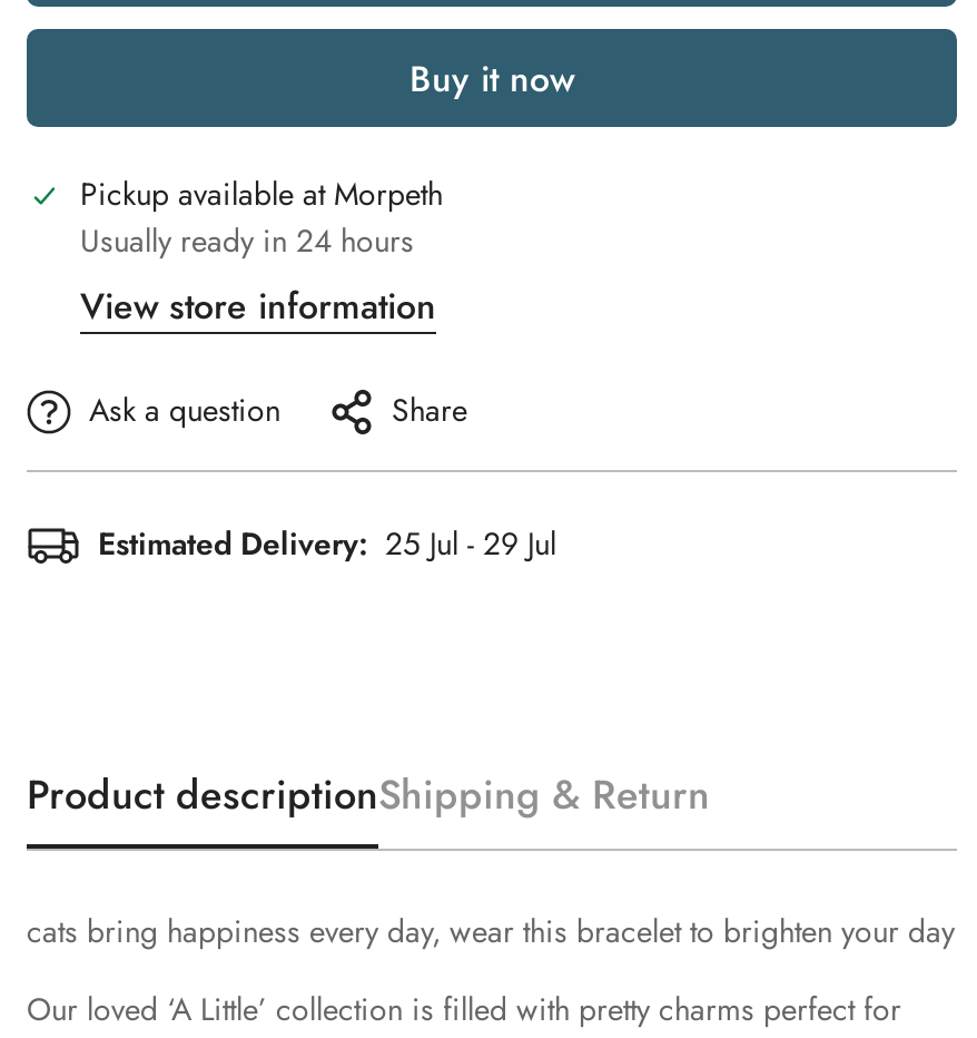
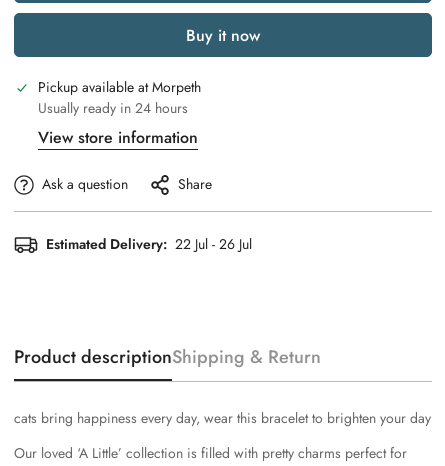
- Estimated Delivery: 25 Jul - 29 Jul
+ Estimated Delivery: 22 Jul - 26 Jul
